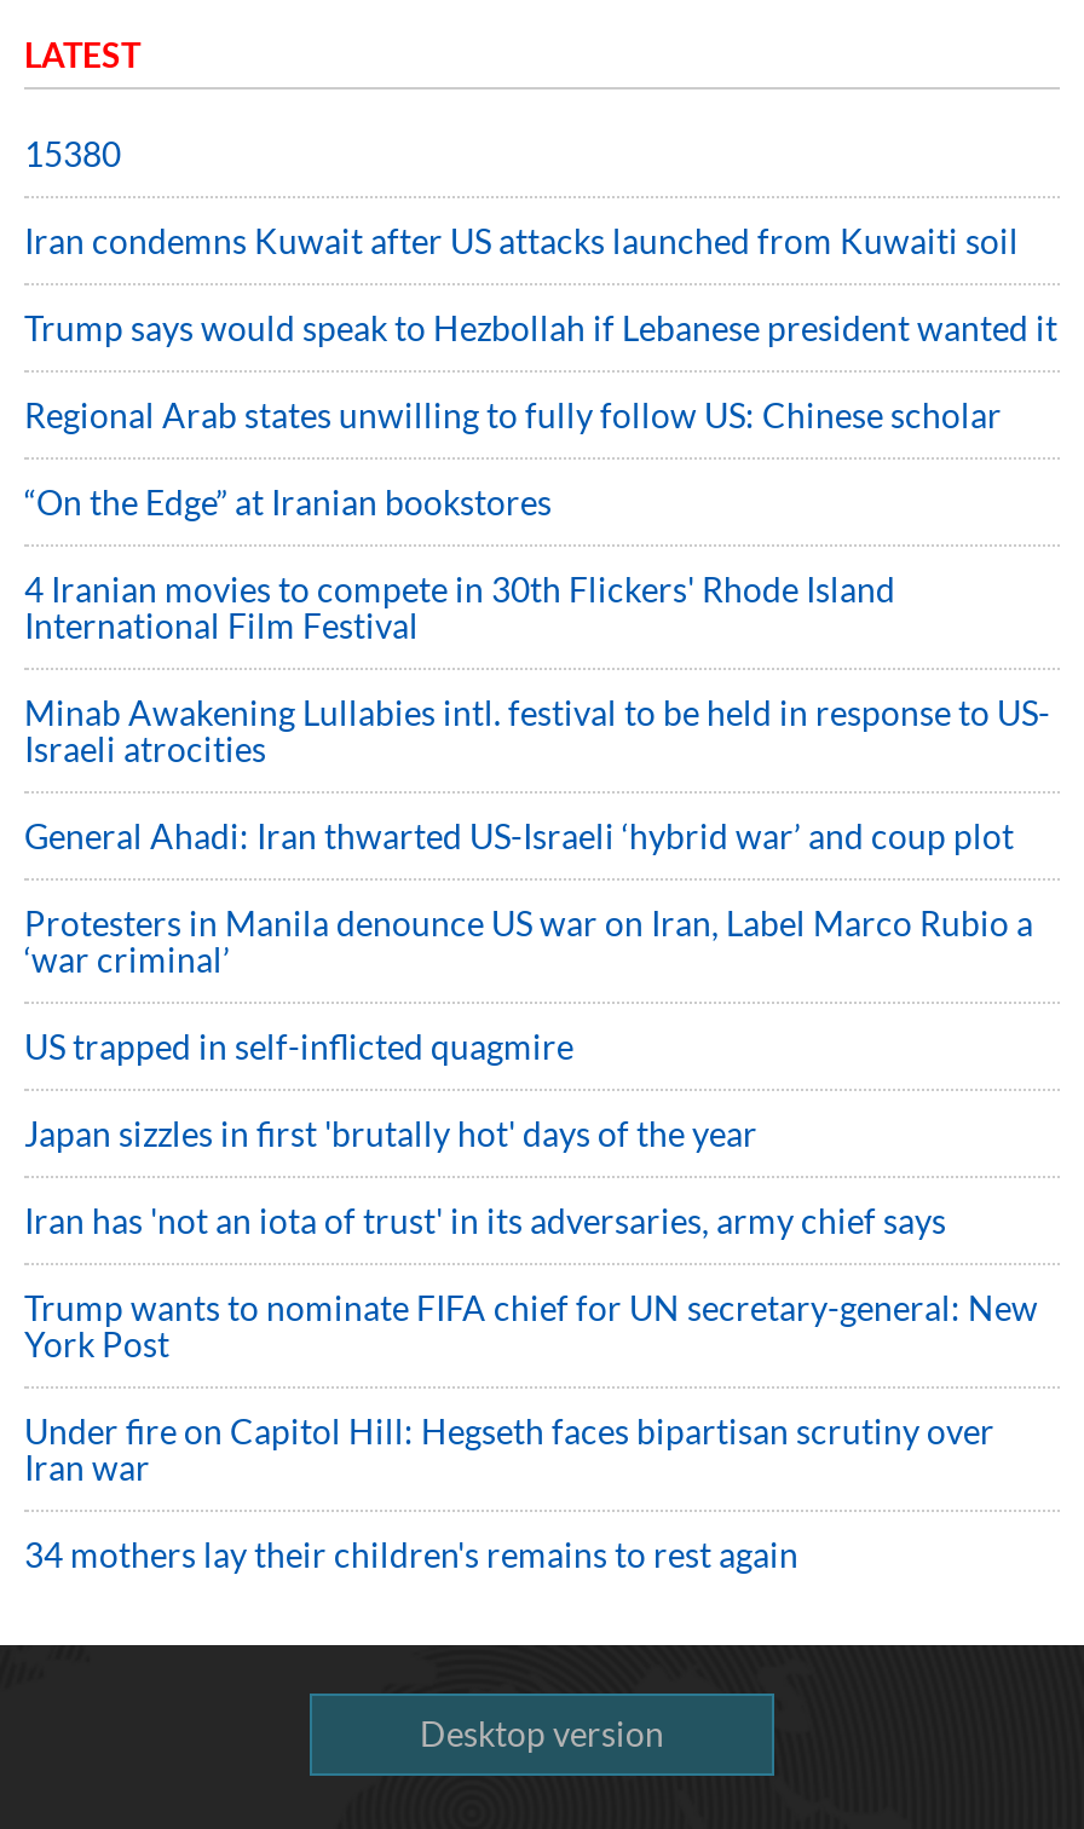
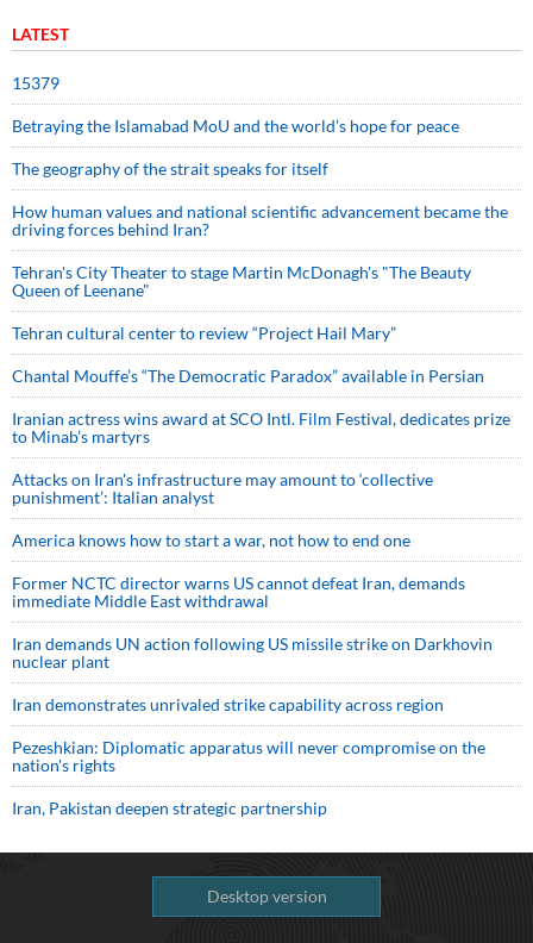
- 15380
+ 15379

- Iran condemns Kuwait after US attacks launched from Kuwaiti soil
+ Betraying the Islamabad MoU and the world’s hope for peace

- Trump says would speak to Hezbollah if Lebanese president wanted it
+ The geography of the strait speaks for itself

- Regional Arab states unwilling to fully follow US: Chinese scholar
+ How human values and national scientific advancement became the
+ driving forces behind Iran?

- “On the Edge” at Iranian bookstores
+ Tehran's City Theater to stage Martin McDonagh's "The Beauty
+ Queen of Leenane"

- 4 Iranian movies to compete in 30th Flickers' Rhode Island
- International Film Festival
+ Tehran cultural center to review “Project Hail Mary”

- Minab Awakening Lullabies intl. festival to be held in response to US-
- Israeli atrocities
+ Chantal Mouffe’s “The Democratic Paradox” available in Persian

- General Ahadi: Iran thwarted US-Israeli ‘hybrid war’ and coup plot
+ Iranian actress wins award at SCO Intl. Film Festival, dedicates prize
+ to Minab’s martyrs

- Protesters in Manila denounce US war on Iran, Label Marco Rubio a
- ‘war criminal’
+ Attacks on Iran's infrastructure may amount to ‘collective
+ punishment’: Italian analyst

- US trapped in self-inflicted quagmire
+ America knows how to start a war, not how to end one

- Japan sizzles in first 'brutally hot' days of the year
+ Former NCTC director warns US cannot defeat Iran, demands
+ immediate Middle East withdrawal

- Iran has 'not an iota of trust' in its adversaries, army chief says
+ Iran demands UN action following US missile strike on Darkhovin
+ nuclear plant

- Trump wants to nominate FIFA chief for UN secretary-general: New
- York Post
+ Iran demonstrates unrivaled strike capability across region

- Under fire on Capitol Hill: Hegseth faces bipartisan scrutiny over
- Iran war
+ Pezeshkian: Diplomatic apparatus will never compromise on the
+ nation's rights

- 34 mothers lay their children's remains to rest again
+ Iran, Pakistan deepen strategic partnership
